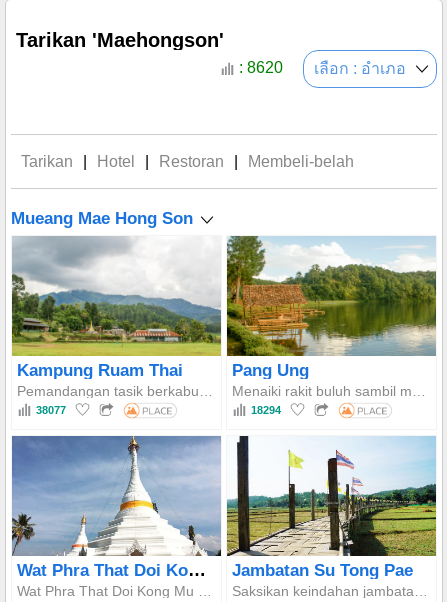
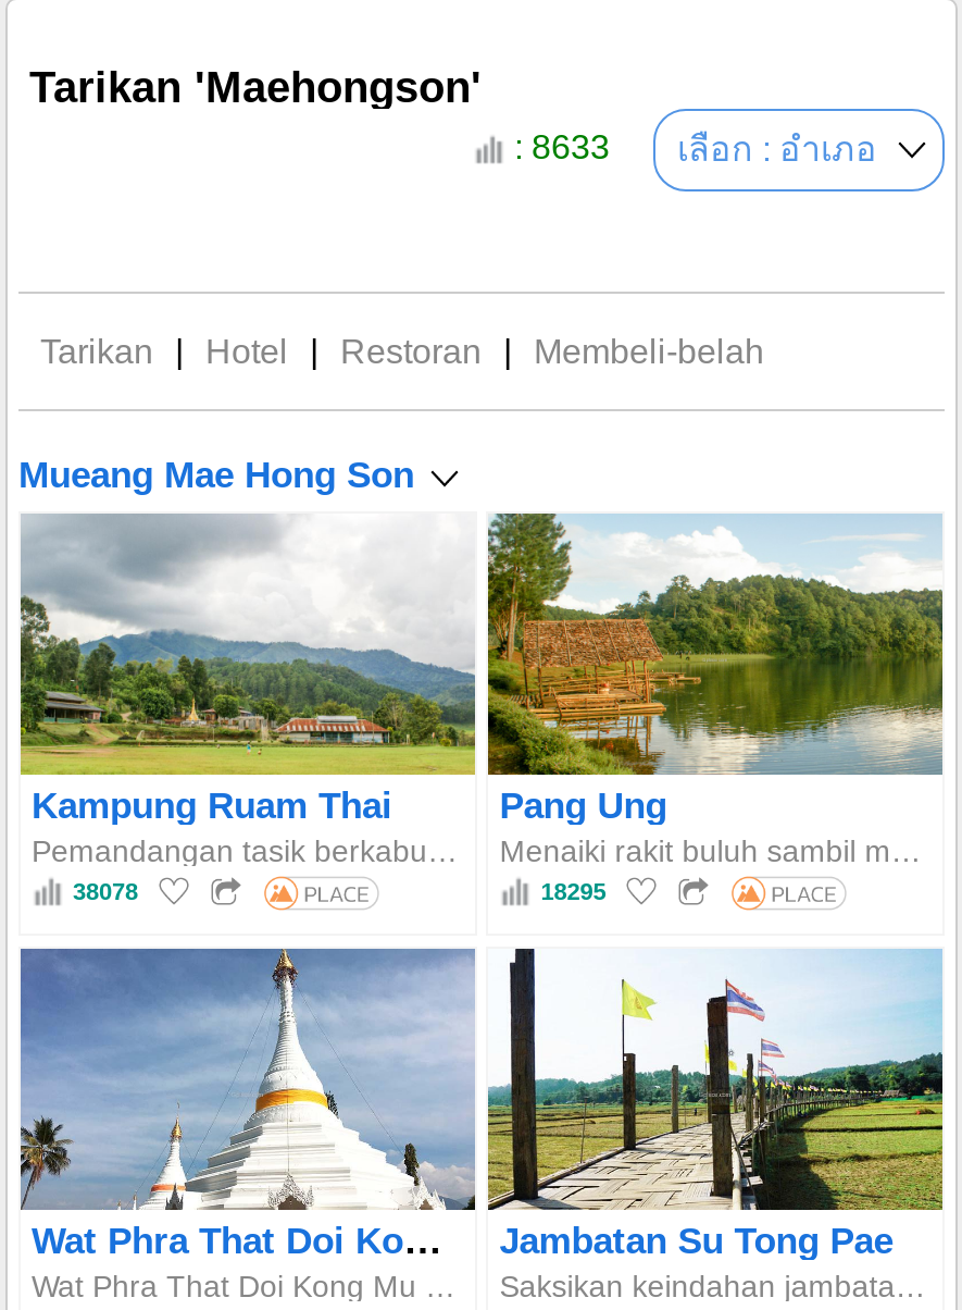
- : 8620 เลือก : อำเภอ
+ : 8633 เลือก : อำเภอ

- 38077
+ 38078

- 18294
+ 18295
